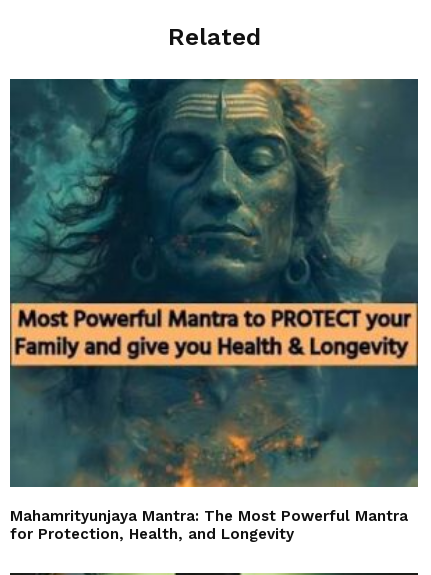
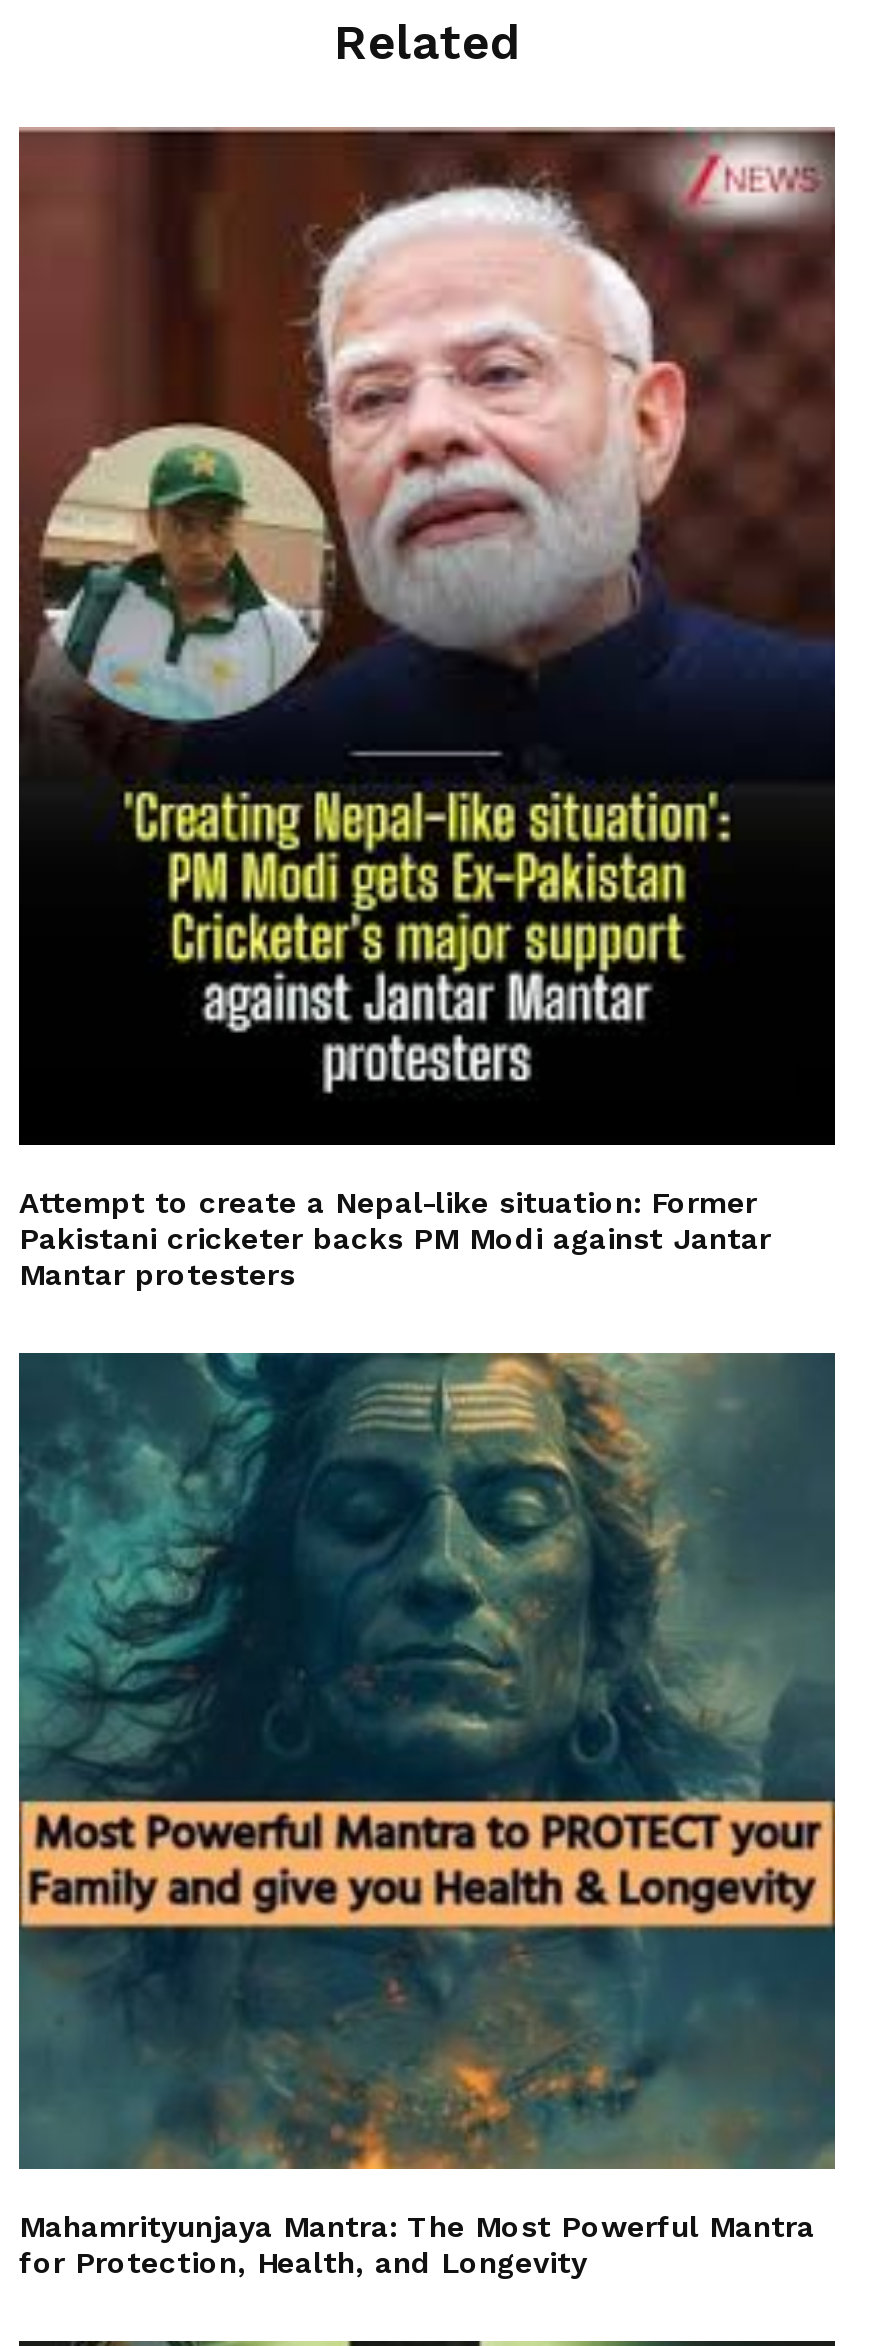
+ [image]
+ Attempt to create a Nepal-like situation: Former
+ Pakistani cricketer backs PM Modi against Jantar
+ Mantar protesters
